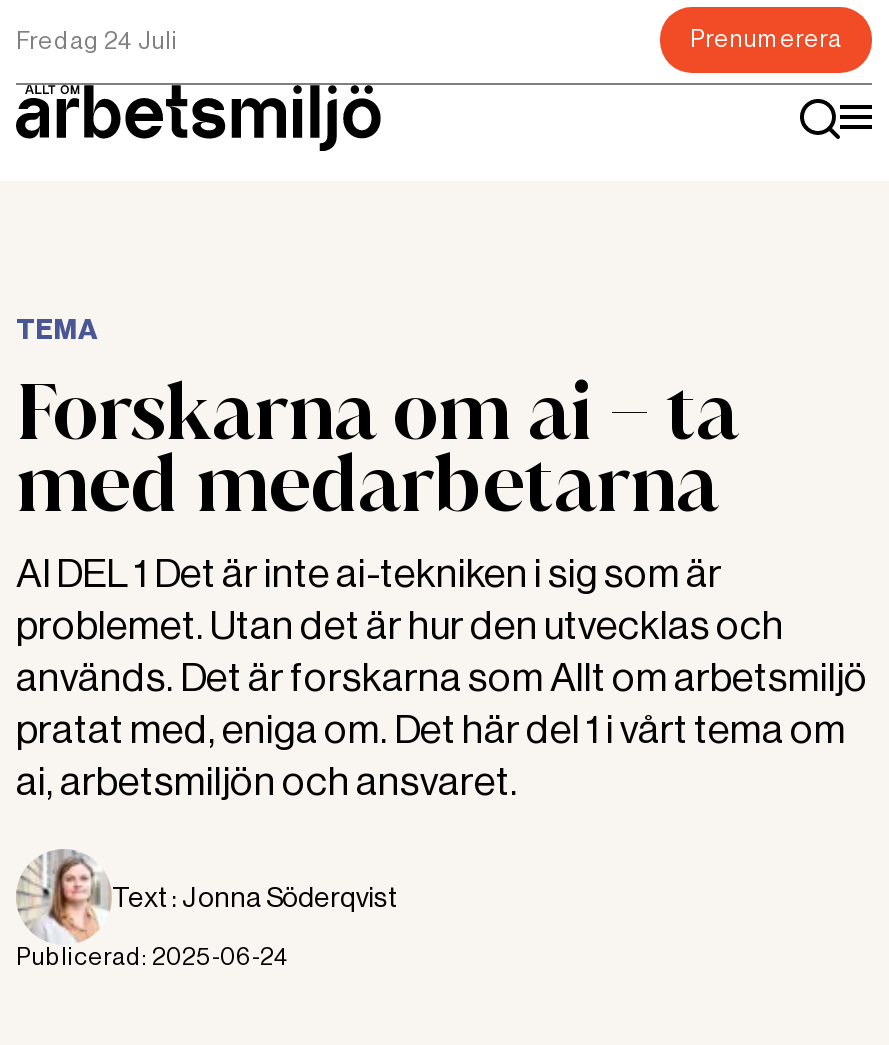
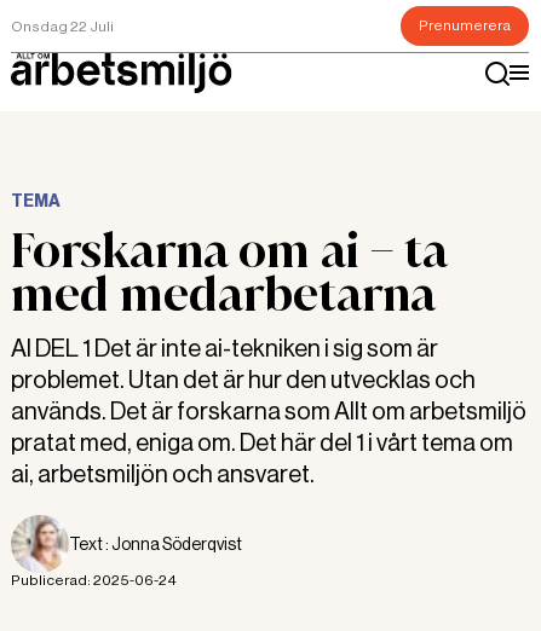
- Fredag 24 Juli
+ Onsdag 22 Juli
